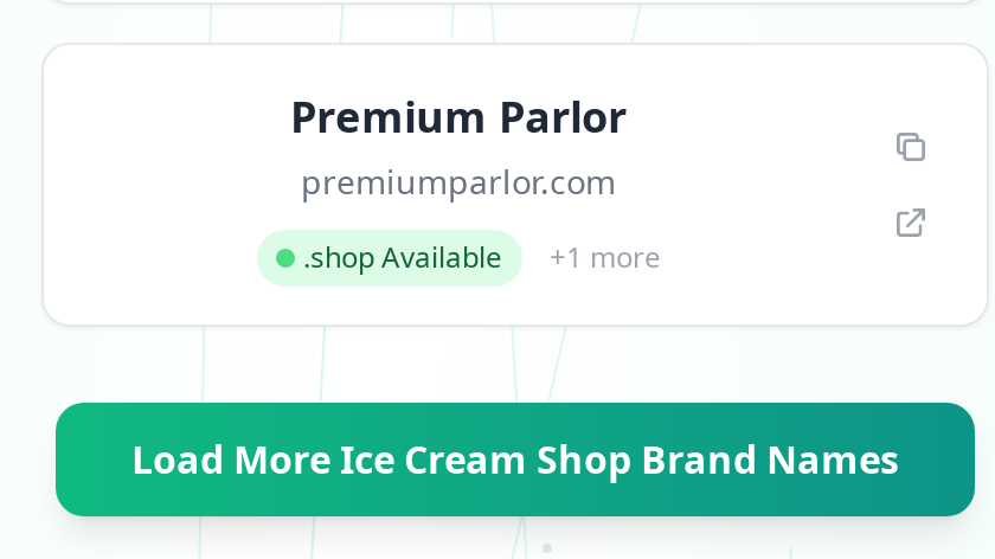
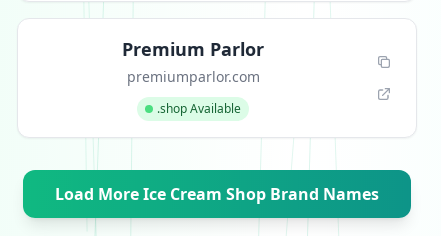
- +1 more
